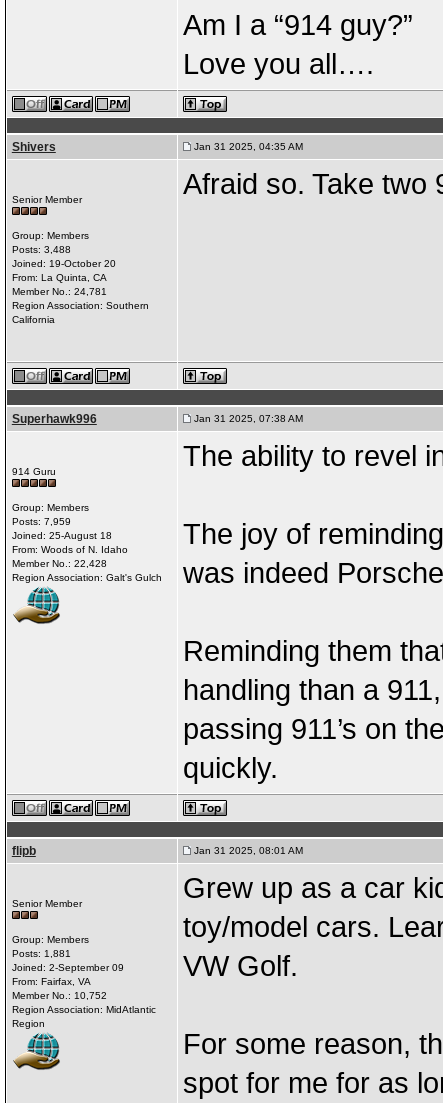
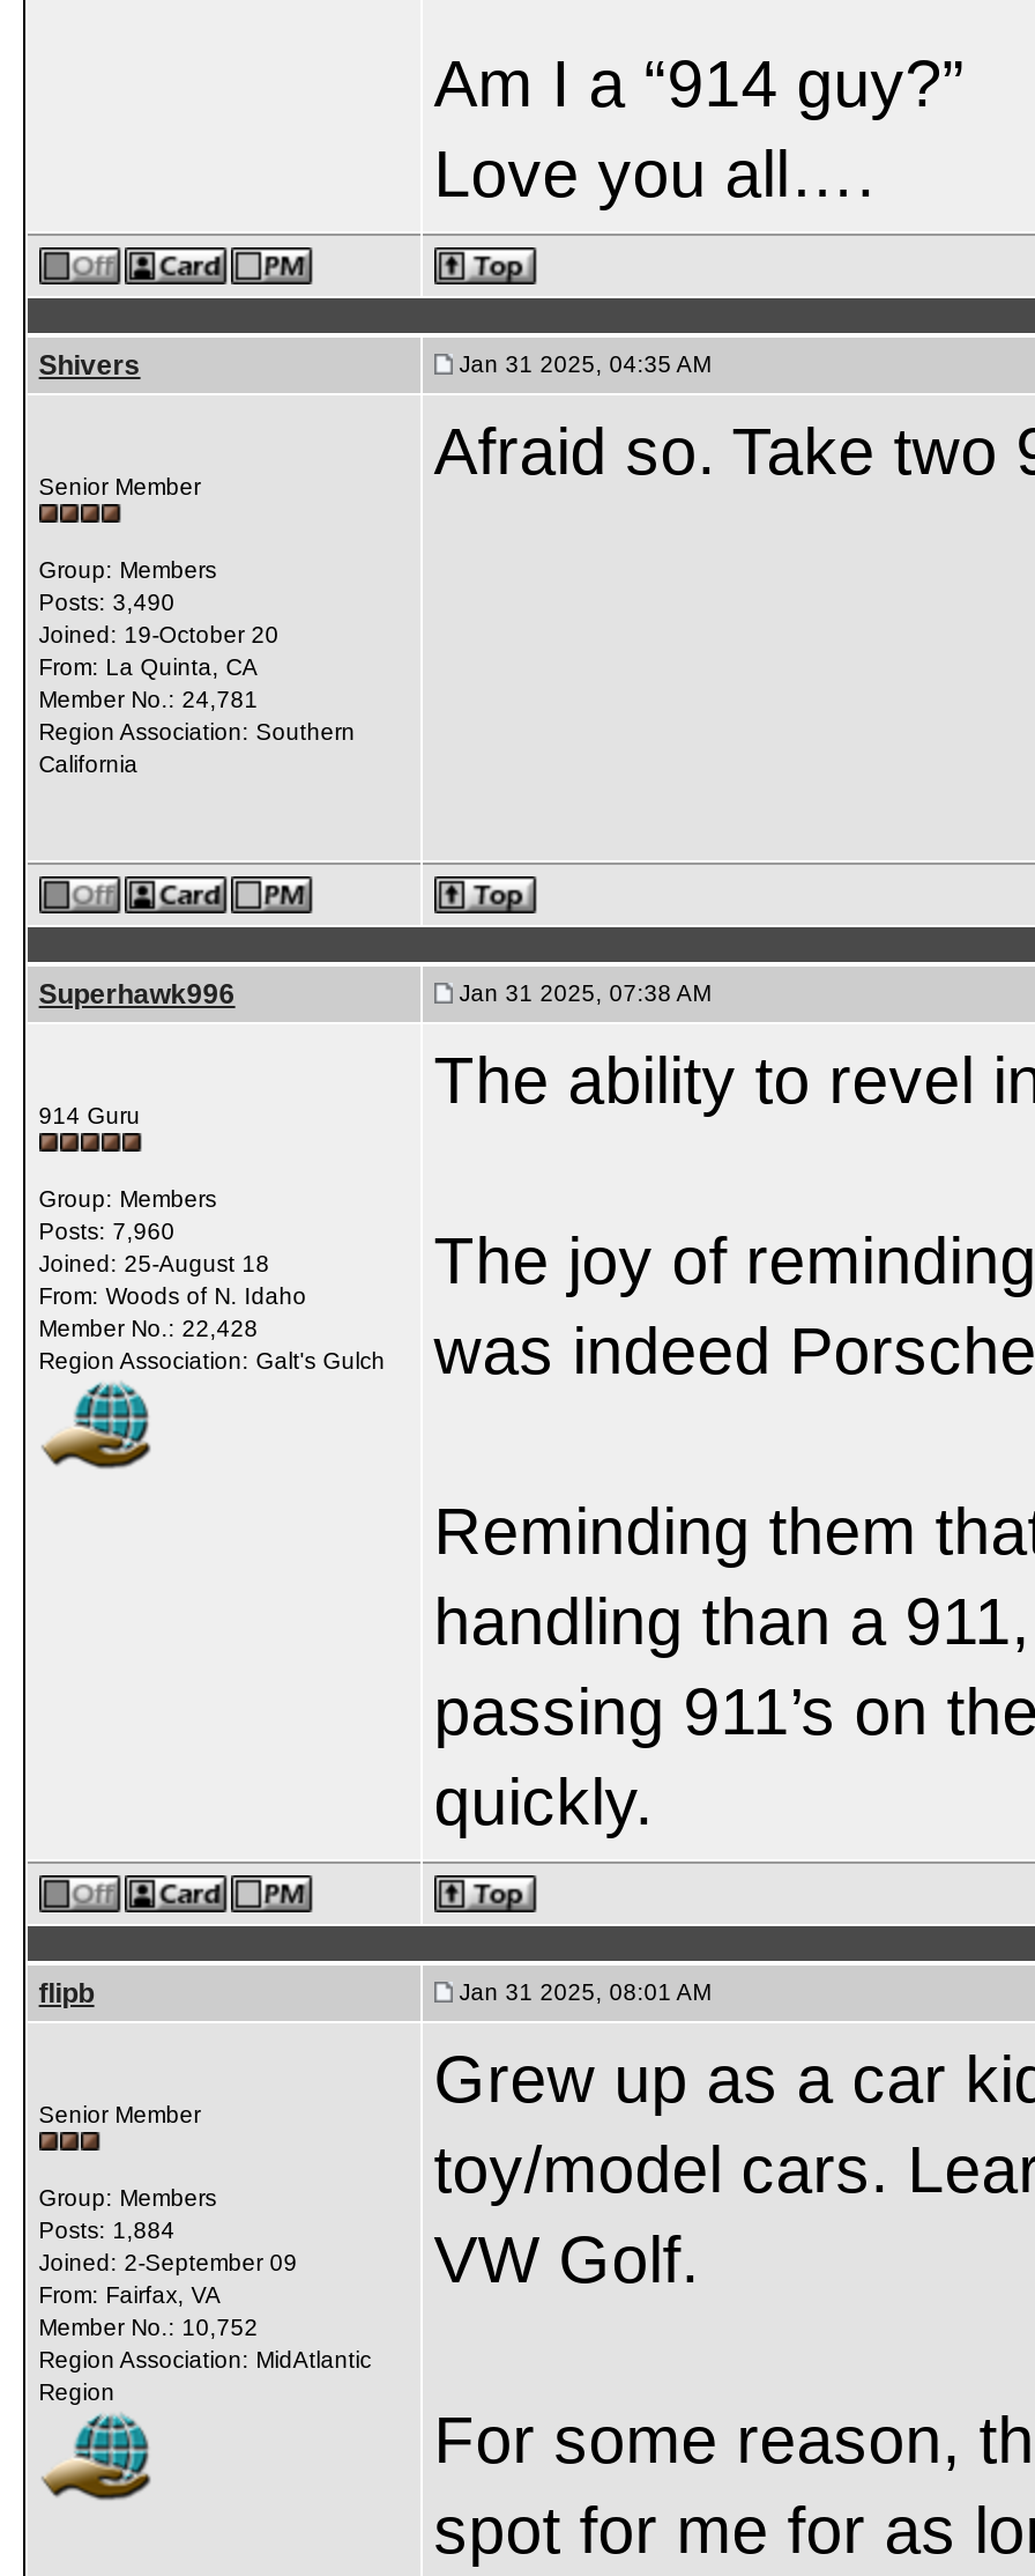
- Posts: 3,488
+ Posts: 3,490

- Posts: 7,959
+ Posts: 7,960

- Posts: 1,881
+ Posts: 1,884
